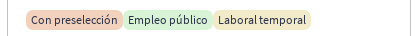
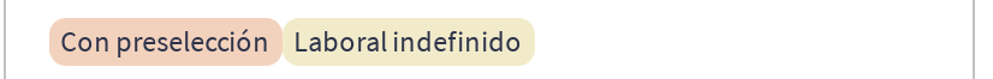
- Empleo público
- Laboral temporal
+ Laboral indefinido
